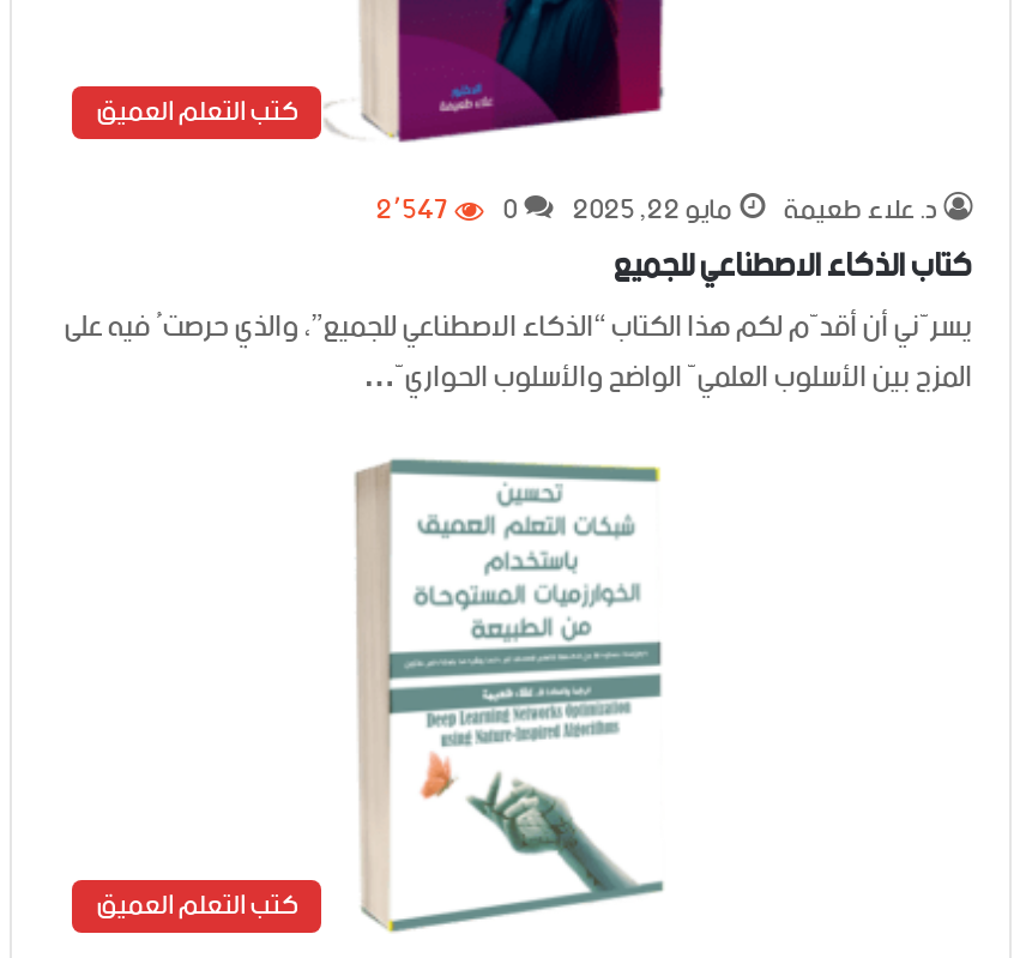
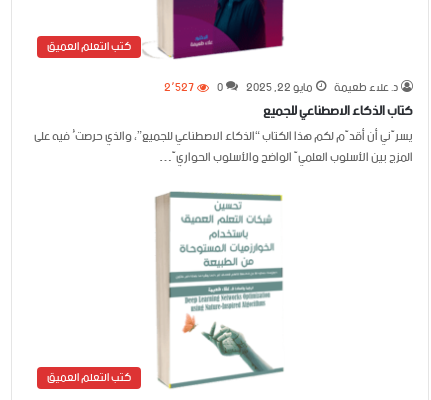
- 2٬547 0
+ 2٬527 0
